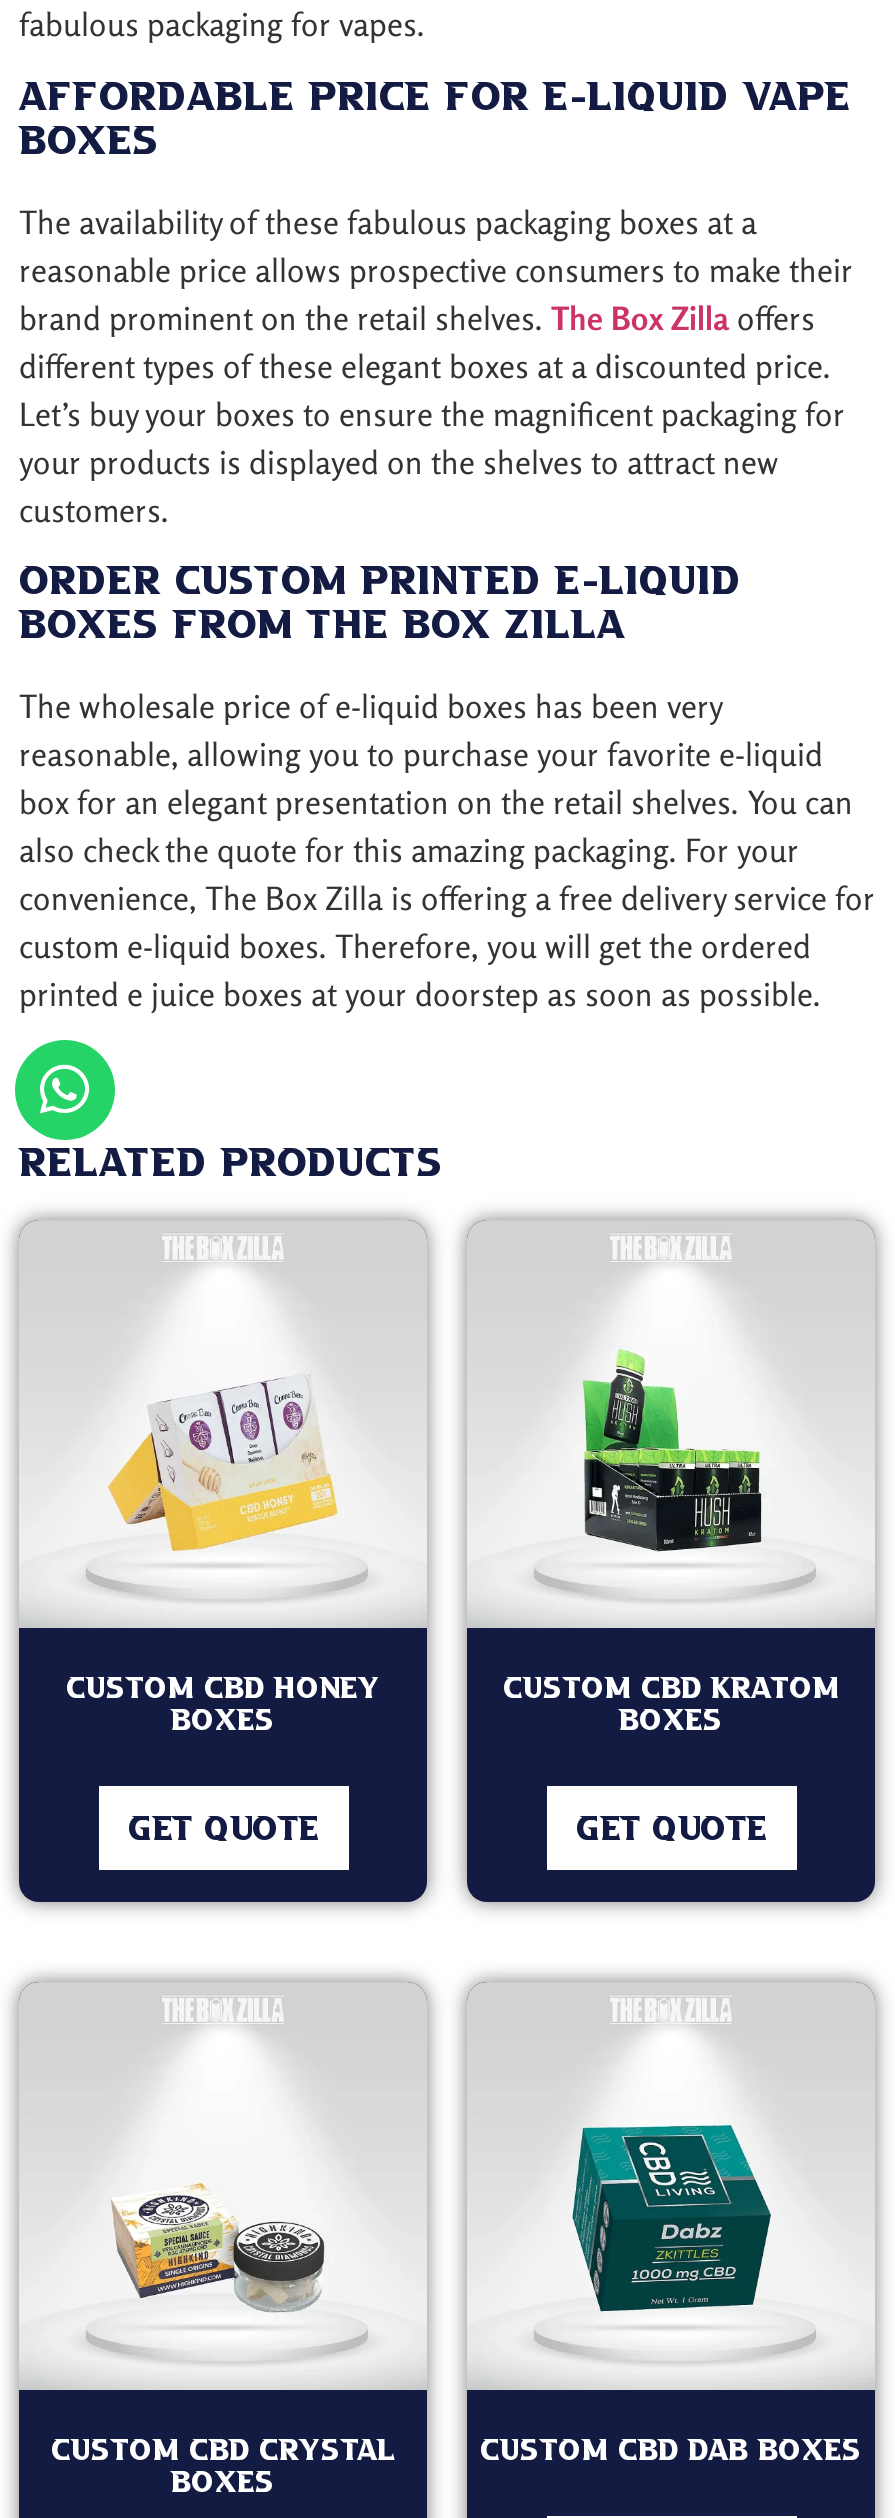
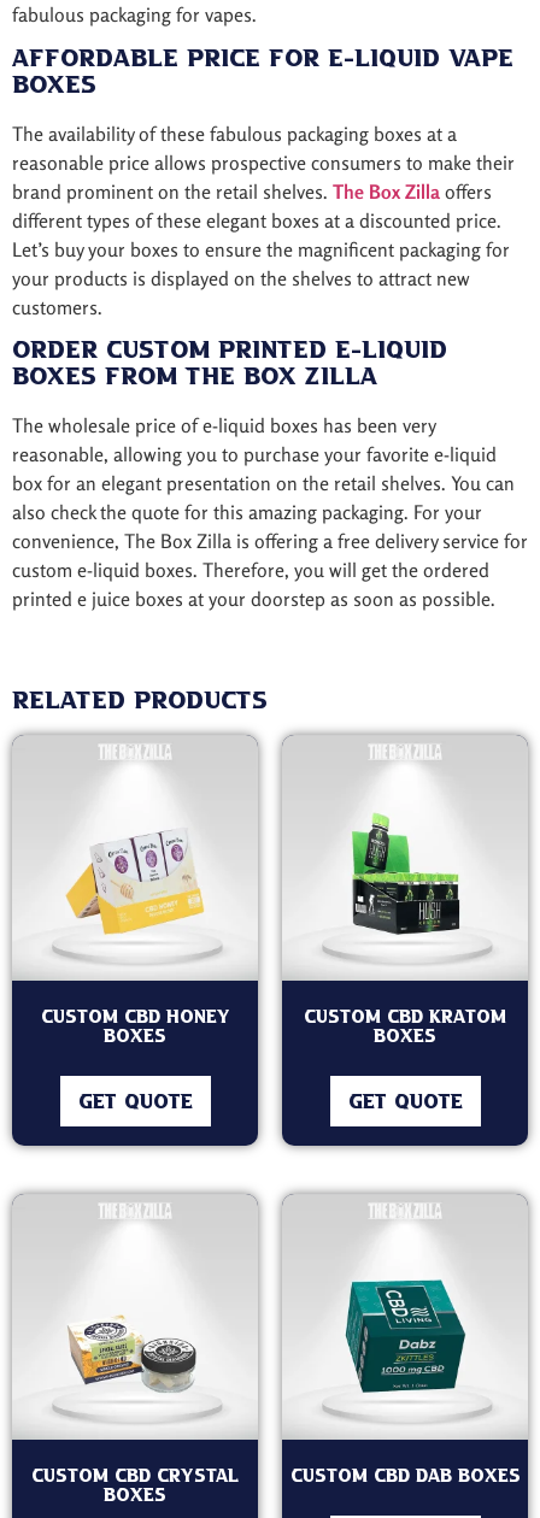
- [image]
